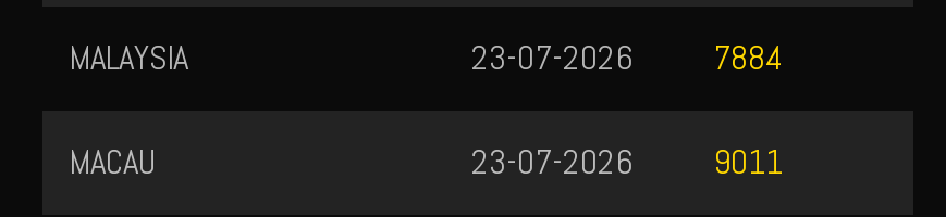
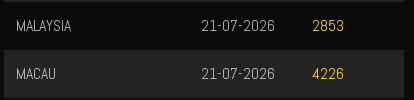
- 23-07-2026
+ 21-07-2026

- 7884
+ 2853

- 23-07-2026
+ 21-07-2026

- 9011
+ 4226
